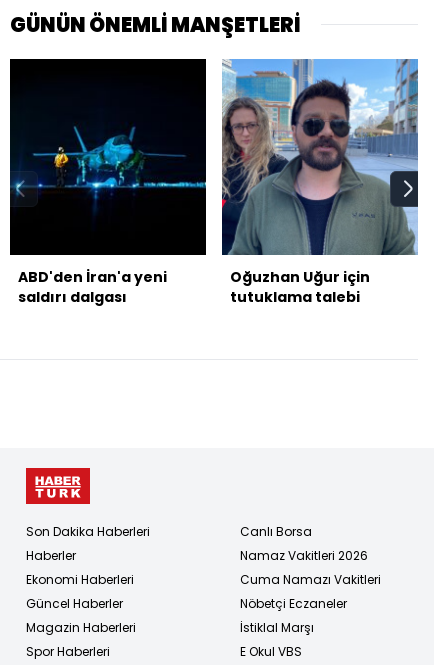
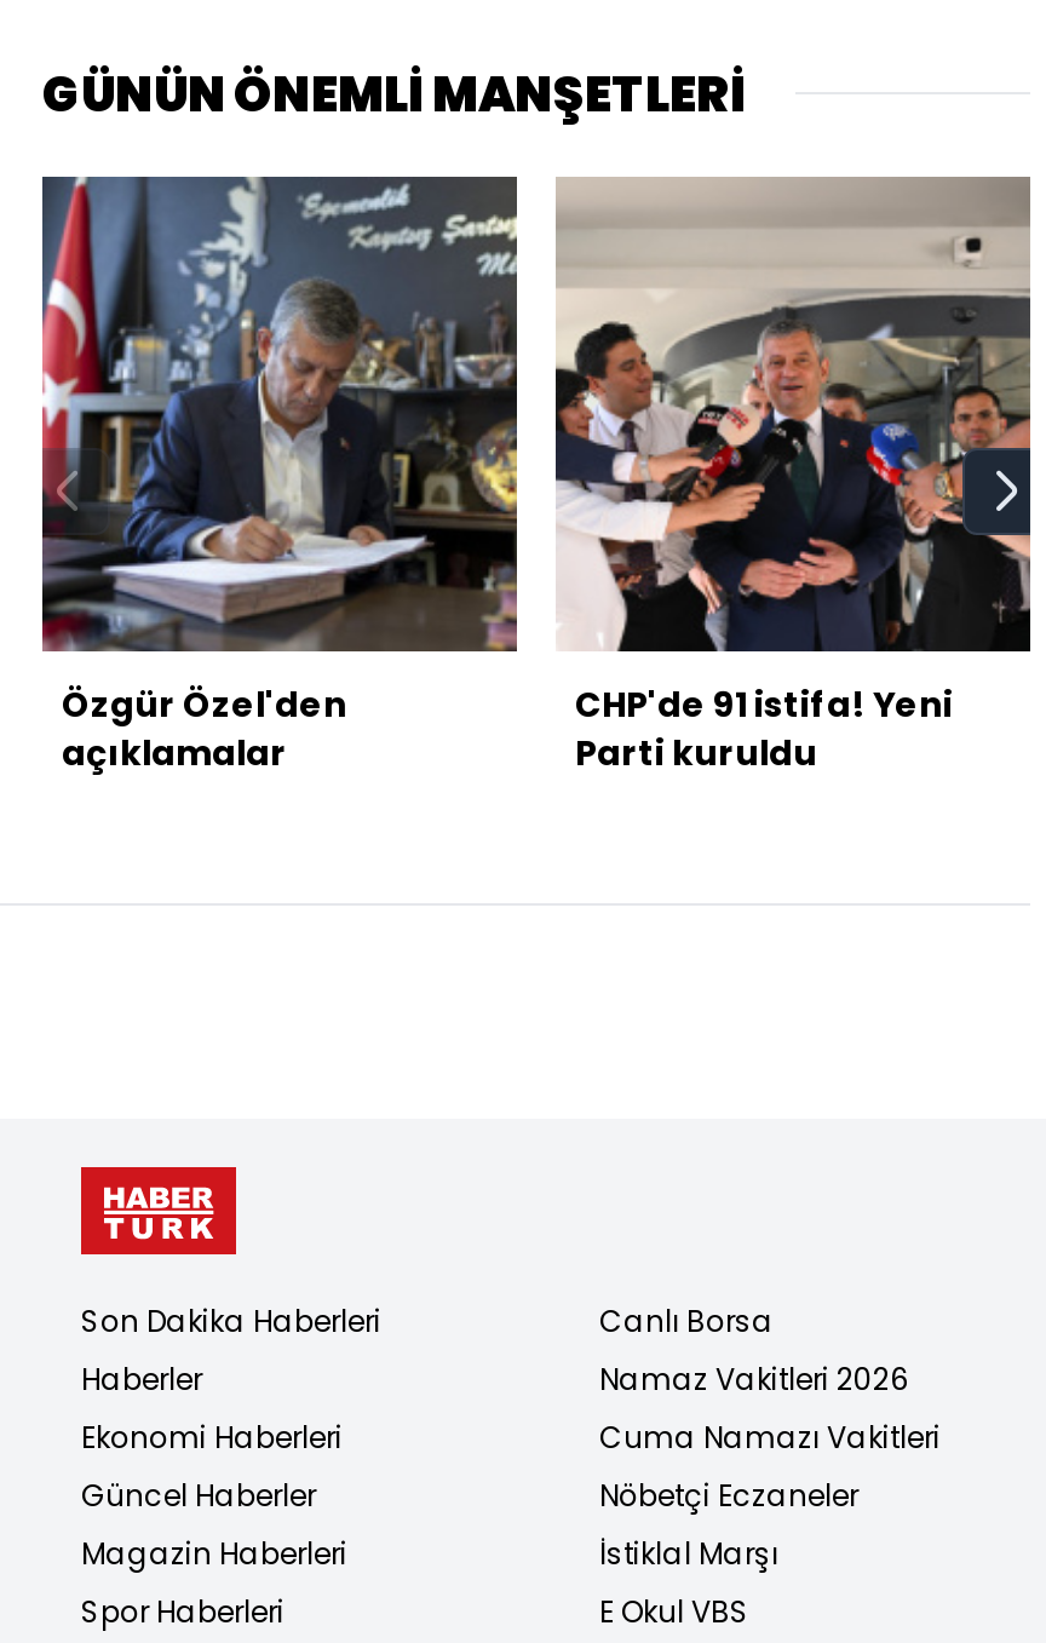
- [image]
- ABD'den İran'a yeni
- saldırı dalgası
+ [image]
+ Özgür Özel'den
+ açıklamalar

- [image]
- Oğuzhan Uğur için
- tutuklama talebi
+ [image]
+ CHP'de 91 istifa! Yeni
+ Parti kuruldu
